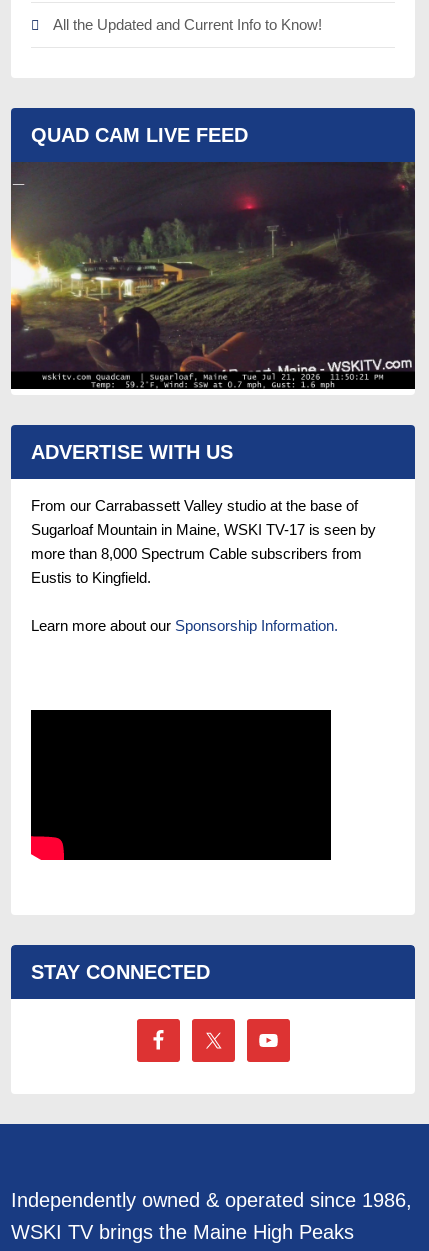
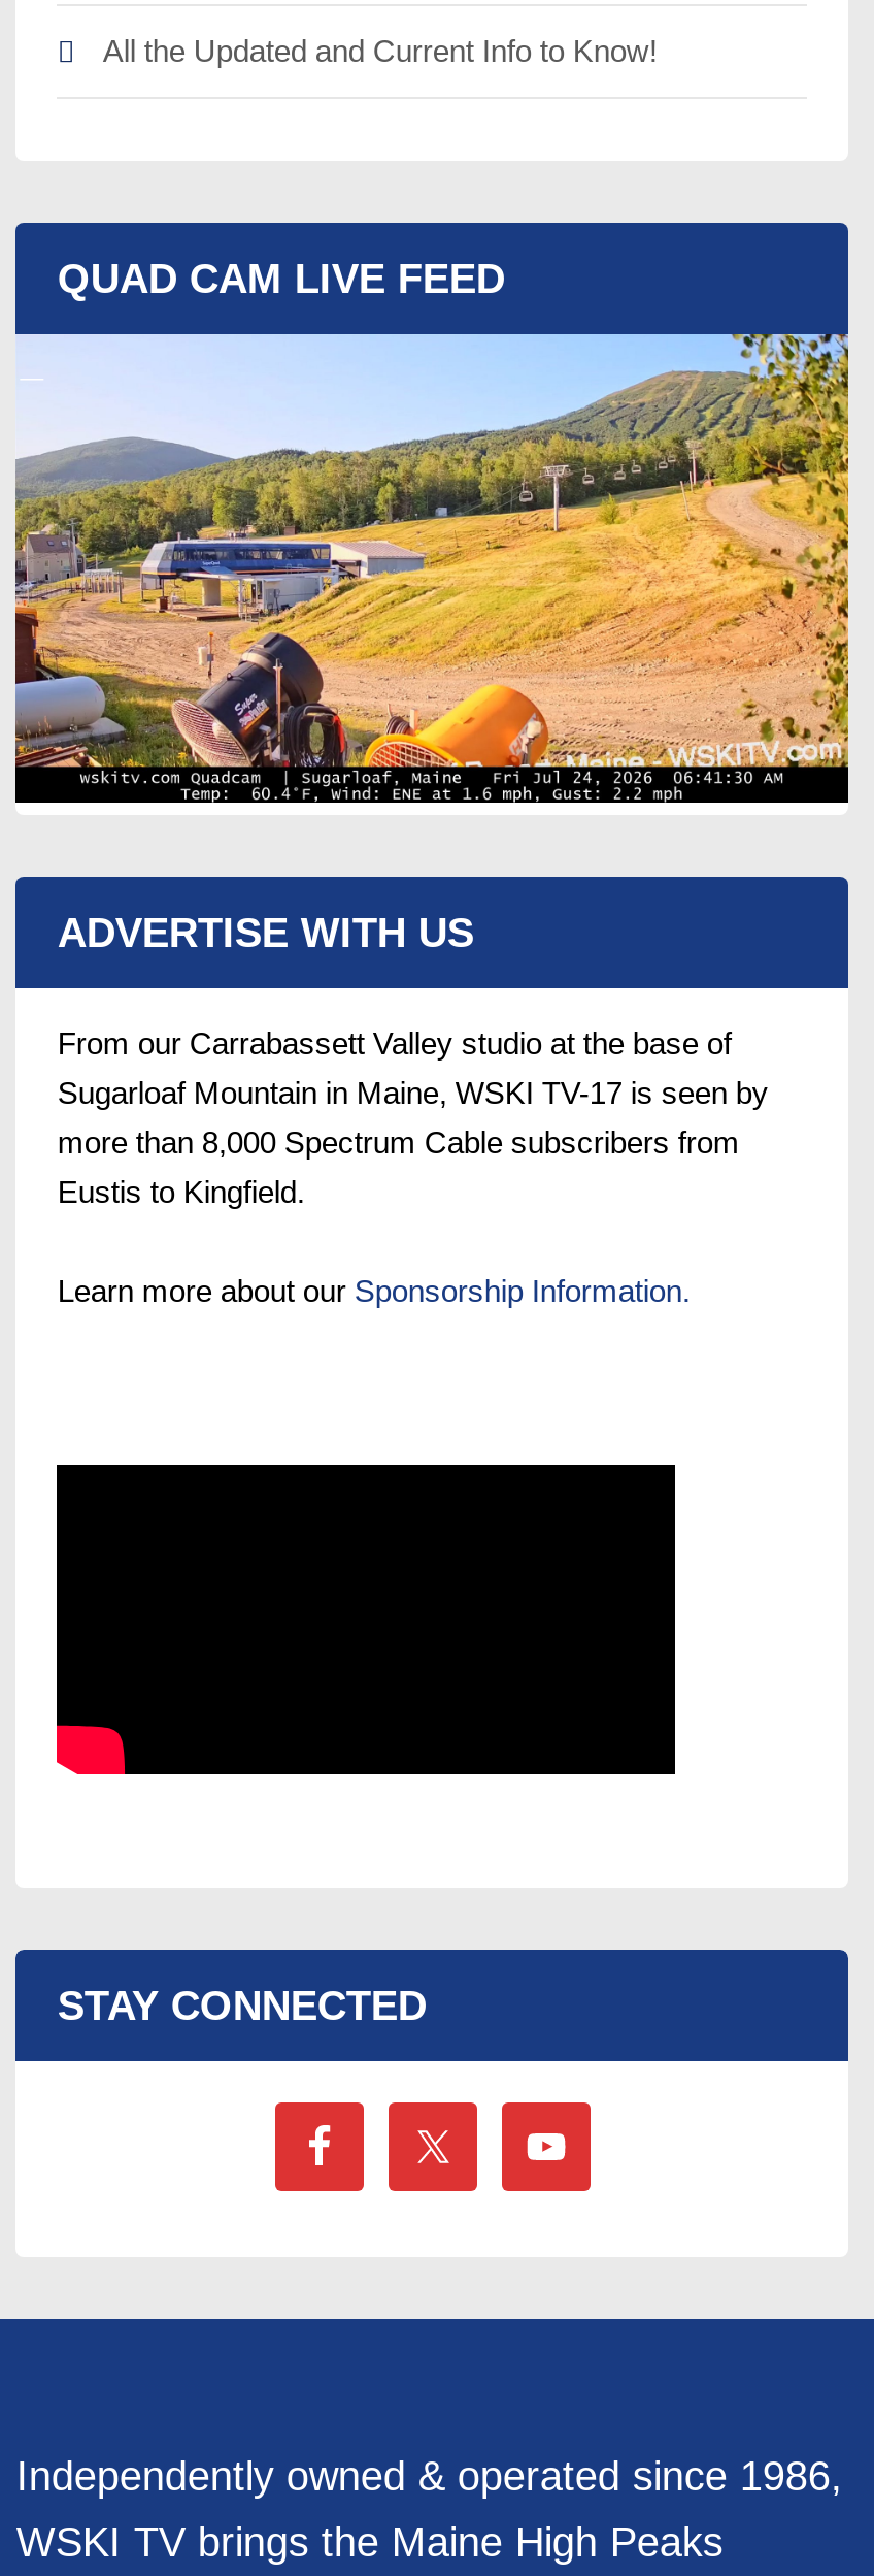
- [image]
+ [image]
